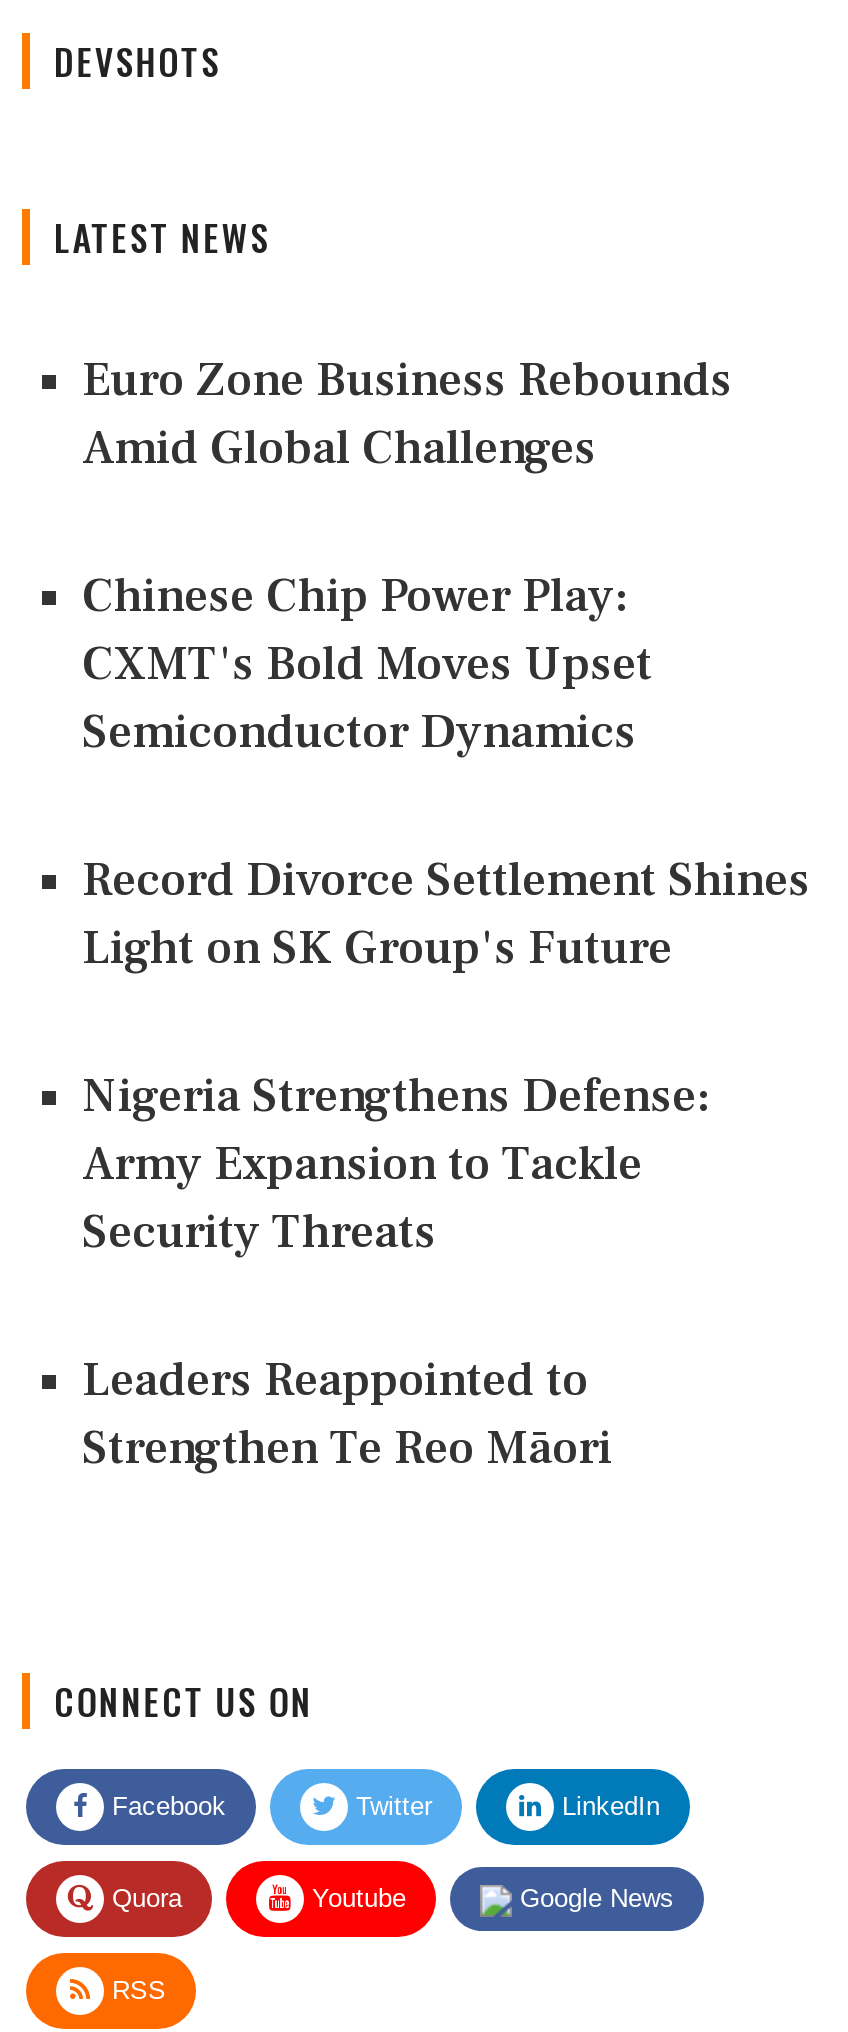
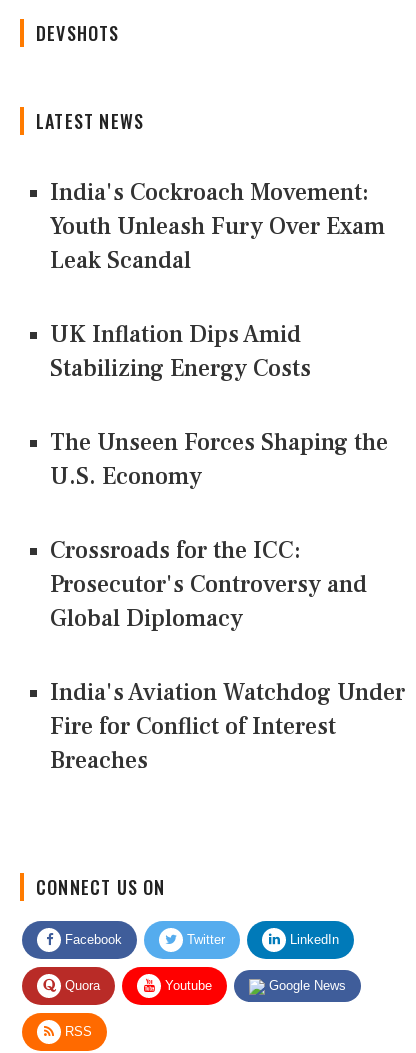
- Euro Zone Business Rebounds
- Amid Global Challenges
+ India's Cockroach Movement:
+ Youth Unleash Fury Over Exam
+ Leak Scandal

- Chinese Chip Power Play:
- CXMT's Bold Moves Upset
- Semiconductor Dynamics
+ UK Inflation Dips Amid
+ Stabilizing Energy Costs

- Record Divorce Settlement Shines
- Light on SK Group's Future
+ The Unseen Forces Shaping the
+ U.S. Economy

- Nigeria Strengthens Defense:
- Army Expansion to Tackle
- Security Threats
+ Crossroads for the ICC:
+ Prosecutor's Controversy and
+ Global Diplomacy

- Leaders Reappointed to
- Strengthen Te Reo Māori
+ India's Aviation Watchdog Under
+ Fire for Conflict of Interest
+ Breaches
